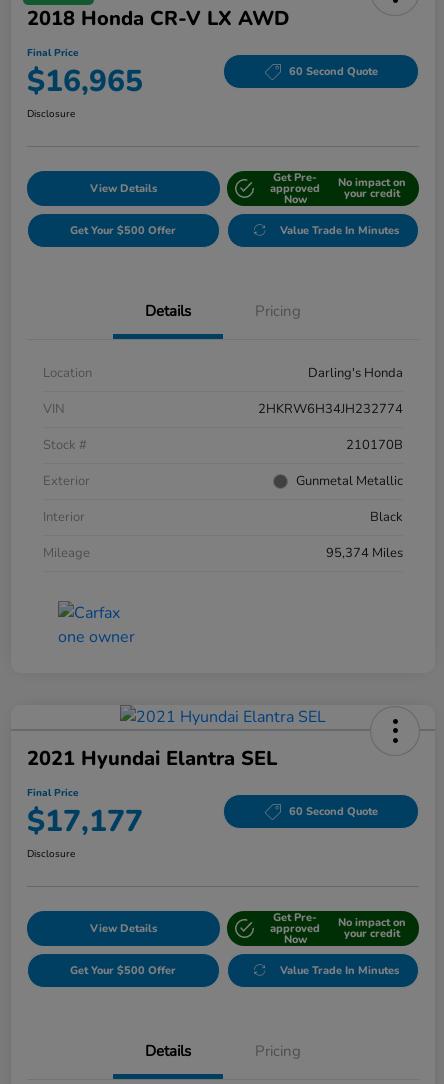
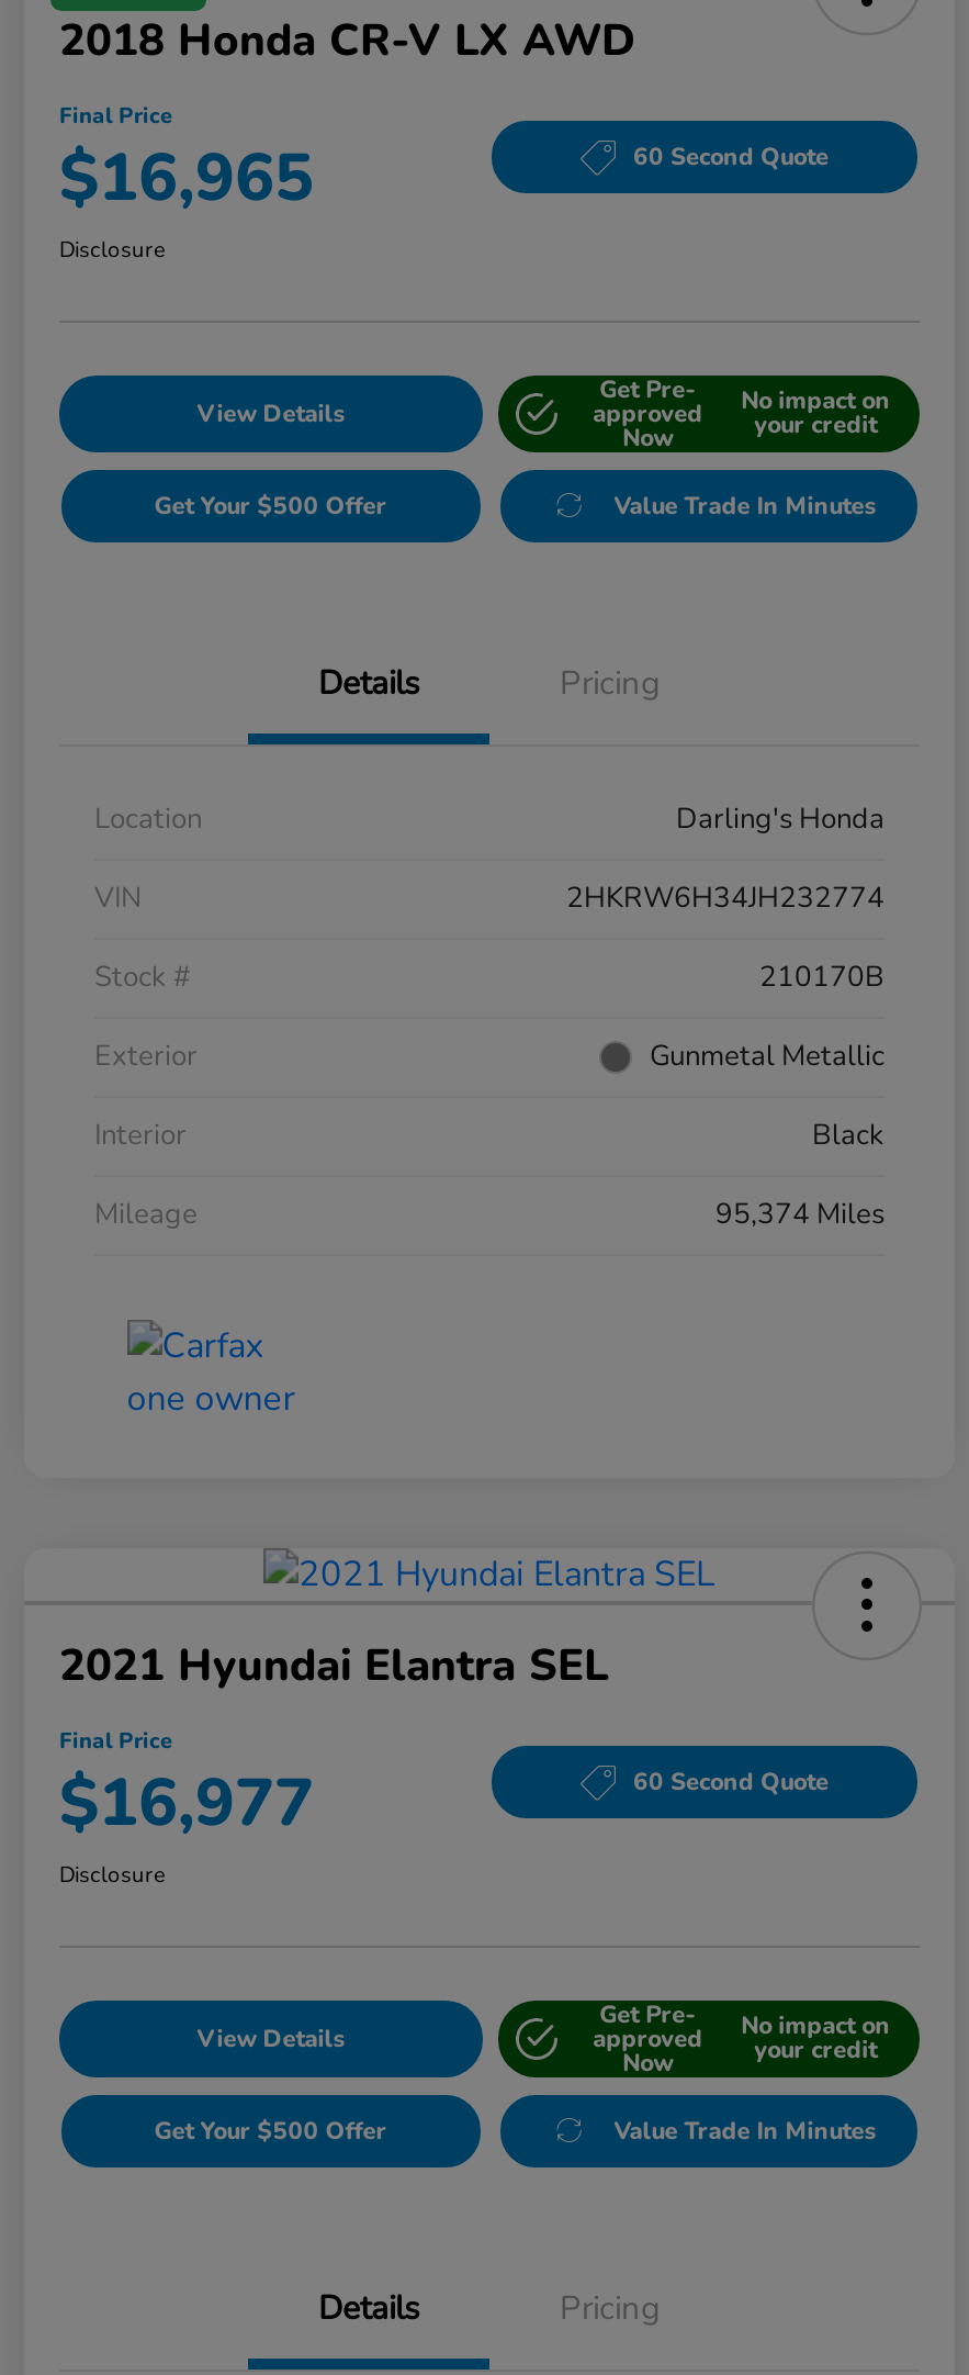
- $17,177
+ $16,977
